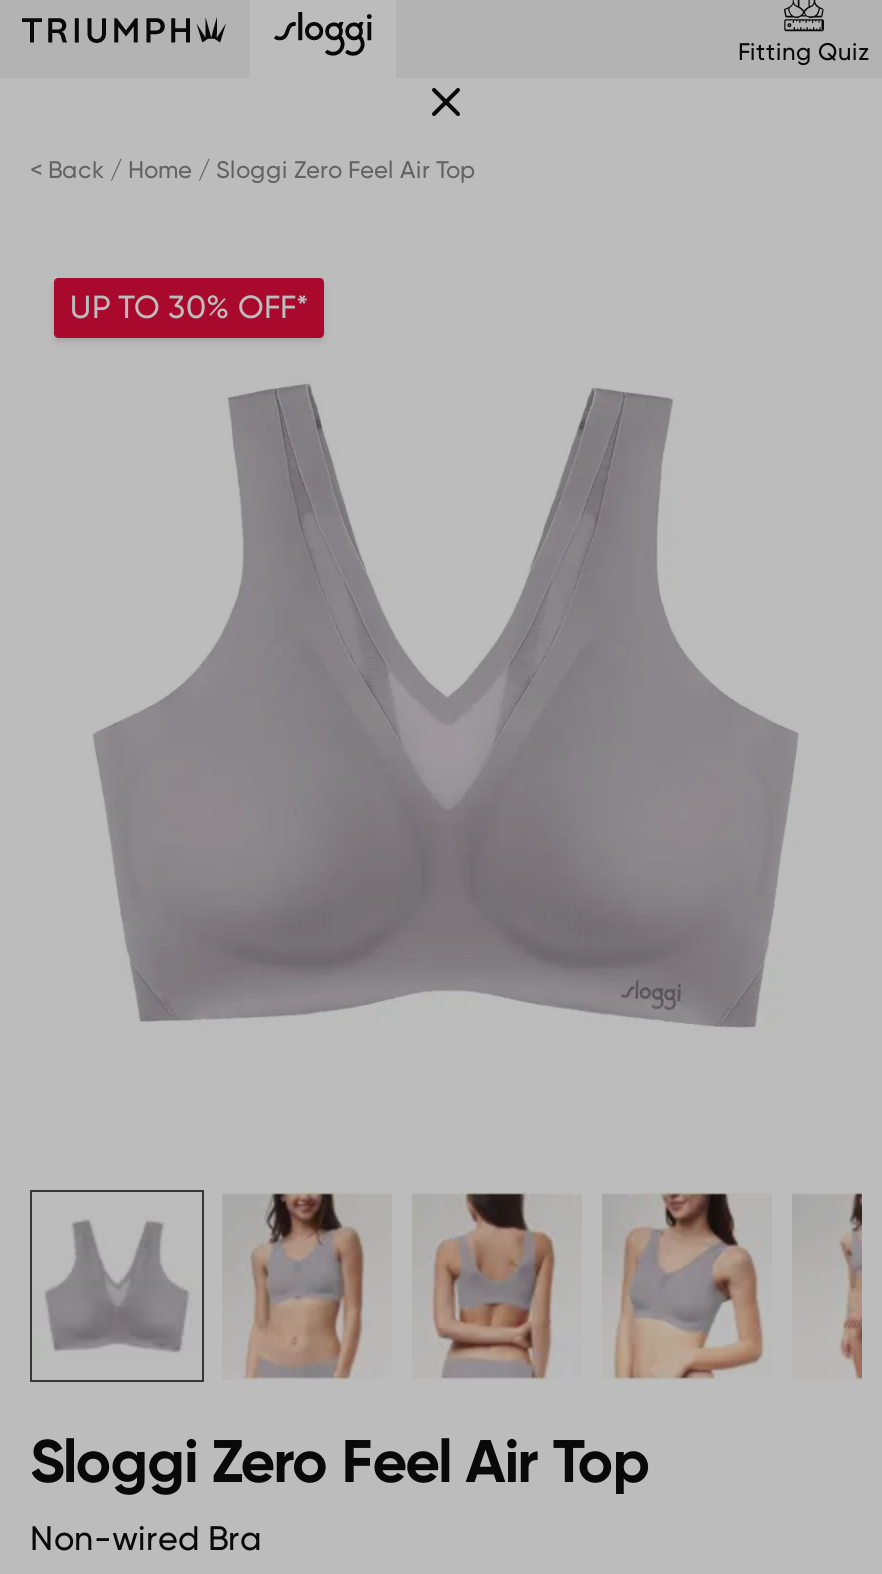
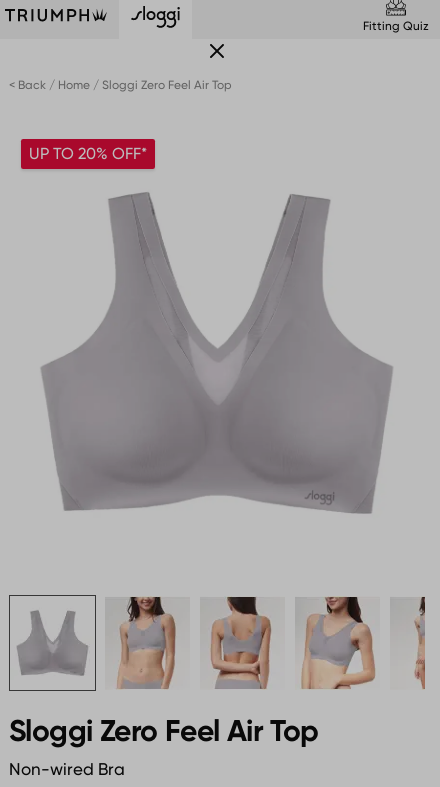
- UP TO 30% OFF*
+ UP TO 20% OFF*
